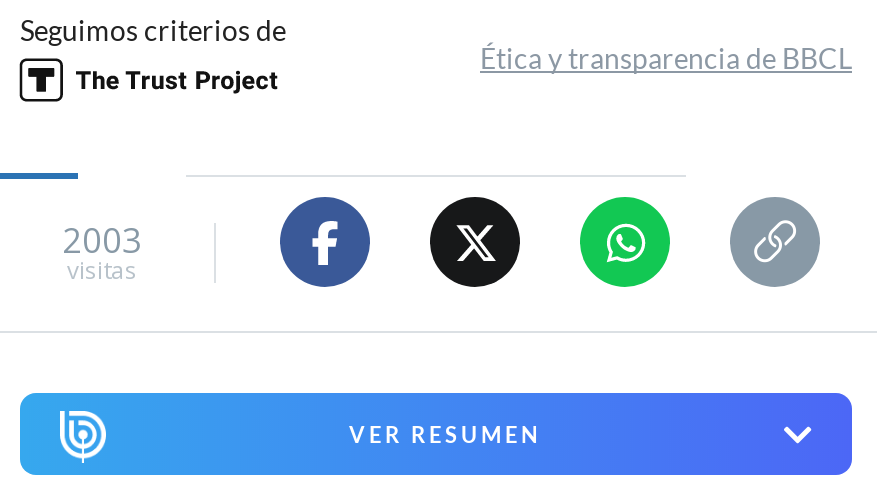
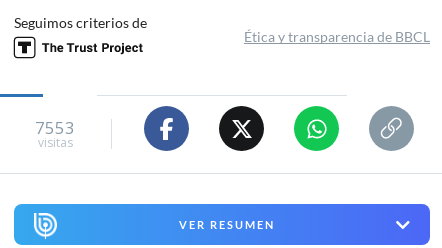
- 2003
+ 7553
